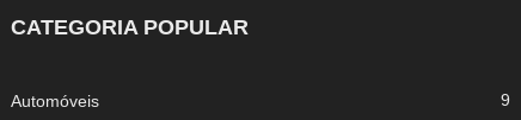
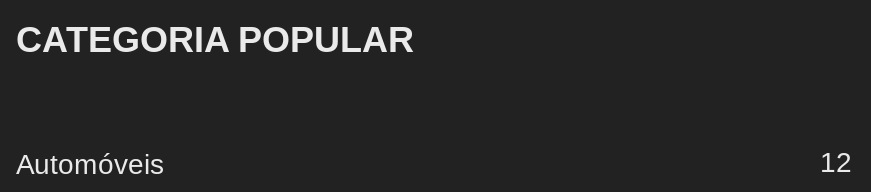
- 9
+ 12
